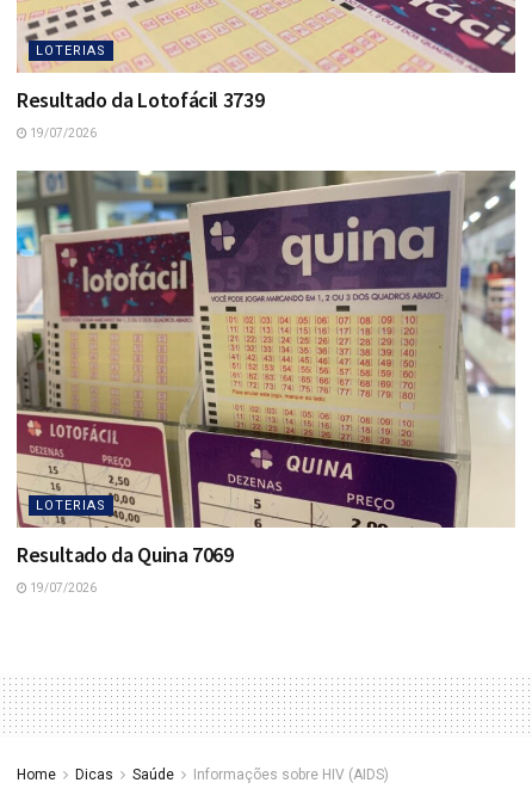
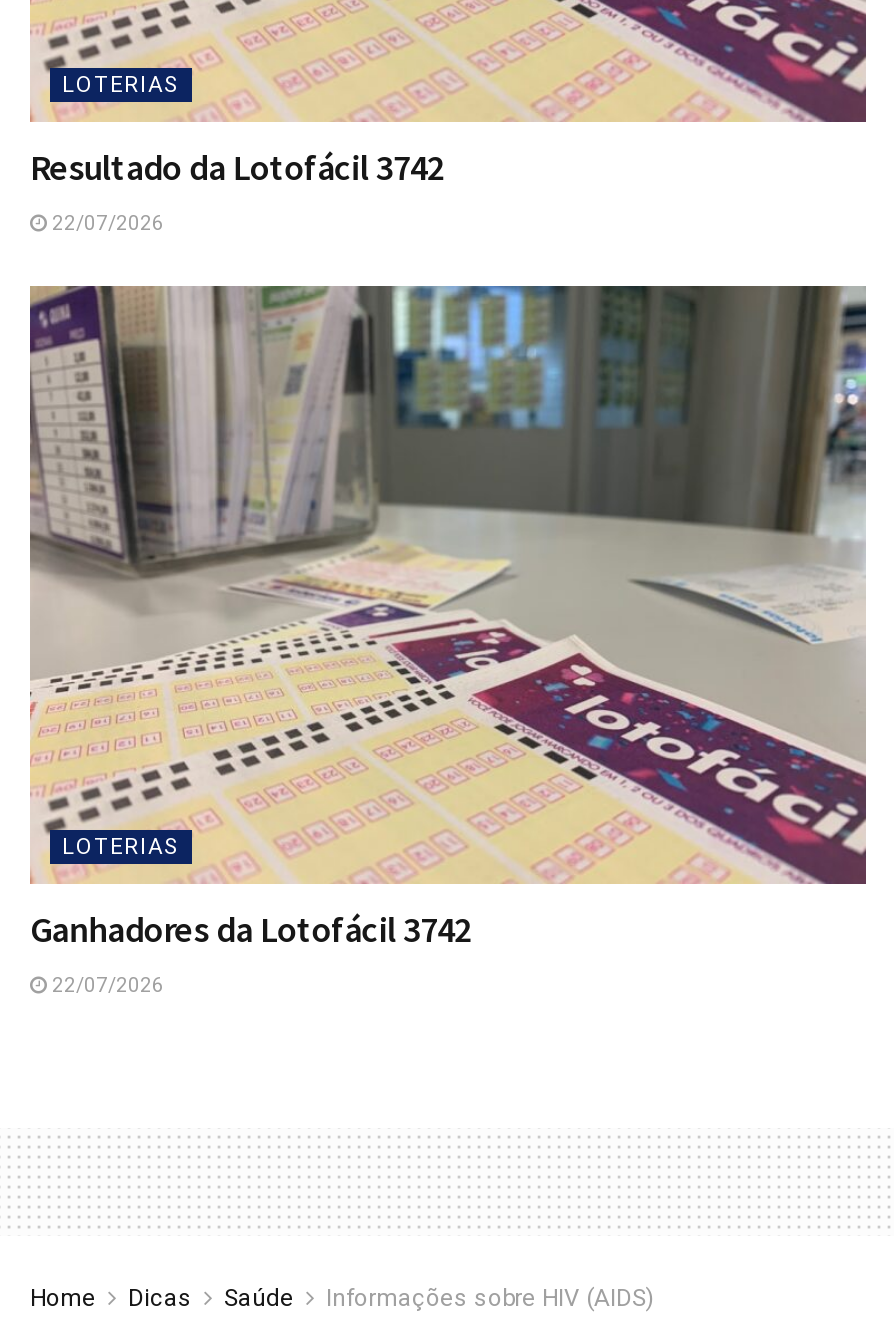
- Resultado da Lotofácil 3739
+ Resultado da Lotofácil 3742

- 19/07/2026
+ 22/07/2026

- [image]
- Resultado da Quina 7069
+ [image]
+ Ganhadores da Lotofácil 3742

- 19/07/2026
+ 22/07/2026
